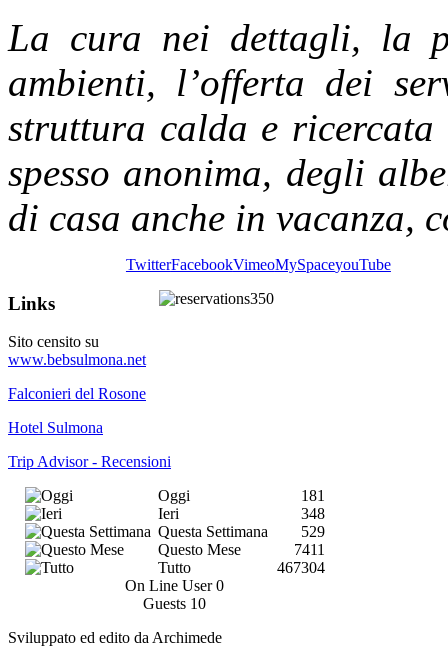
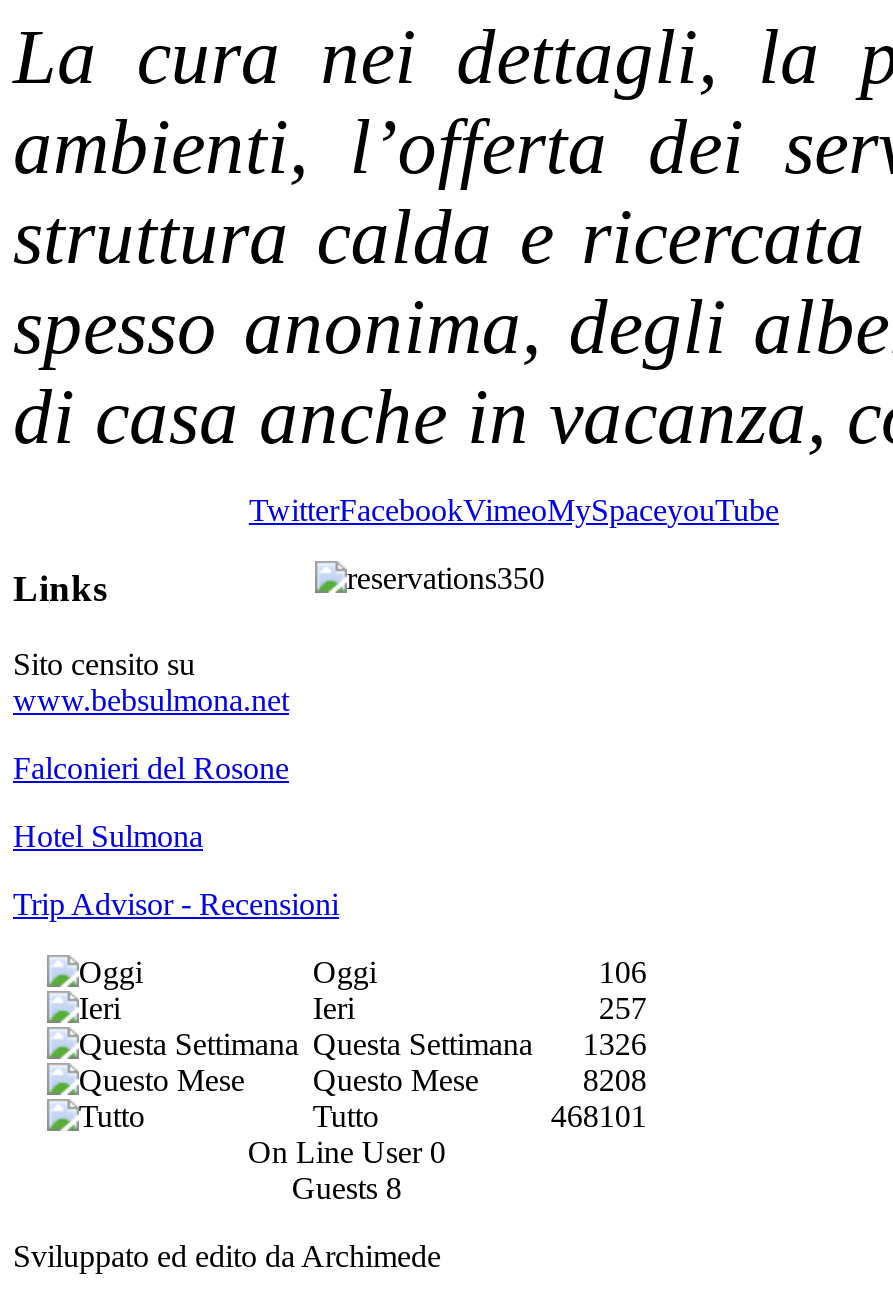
- 181
+ 106

- 348
+ 257

- Questa Settimana 529
+ Questa Settimana 1326

- 7411
+ 8208

- 467304
+ 468101

- Guests 10
+ Guests 8
